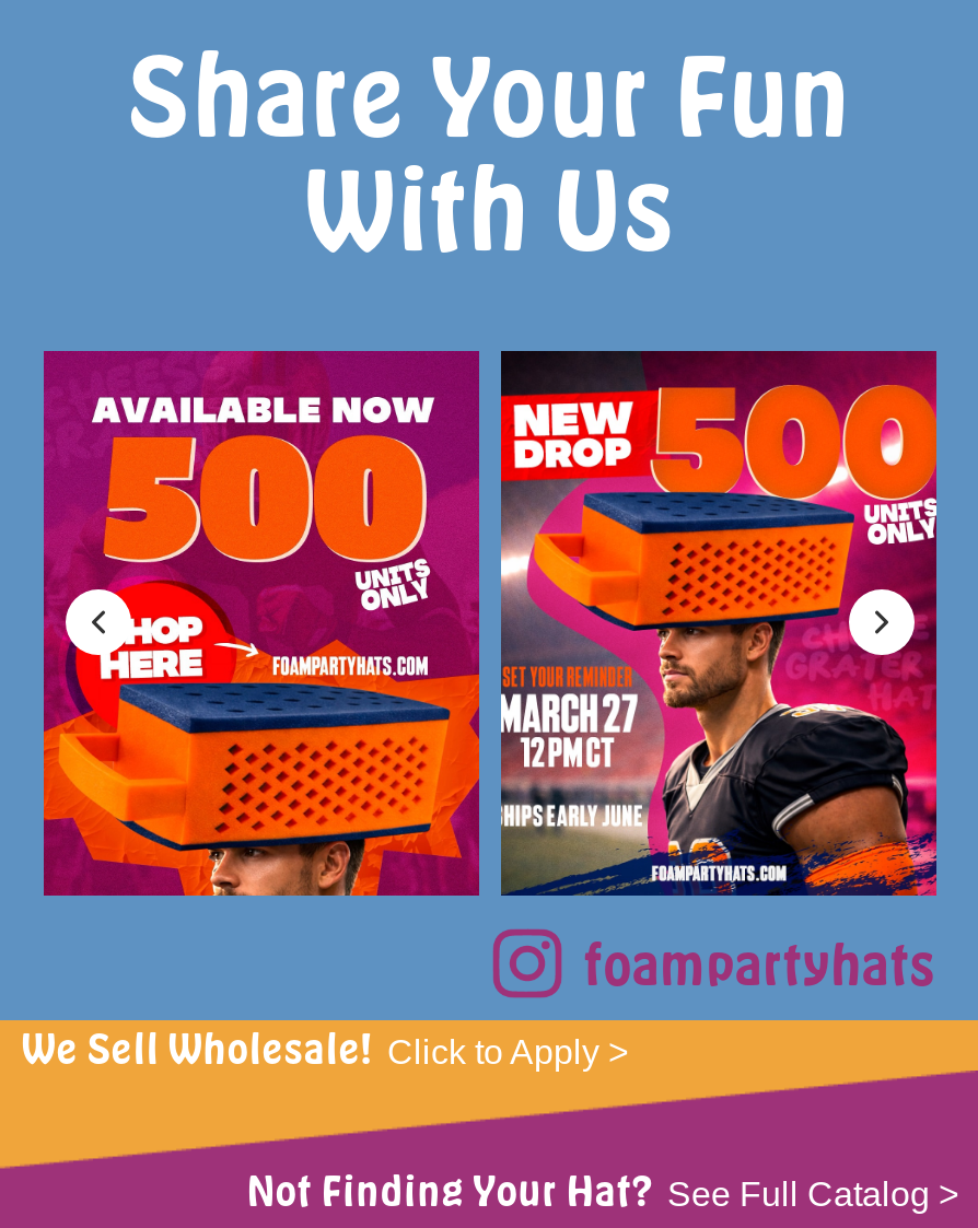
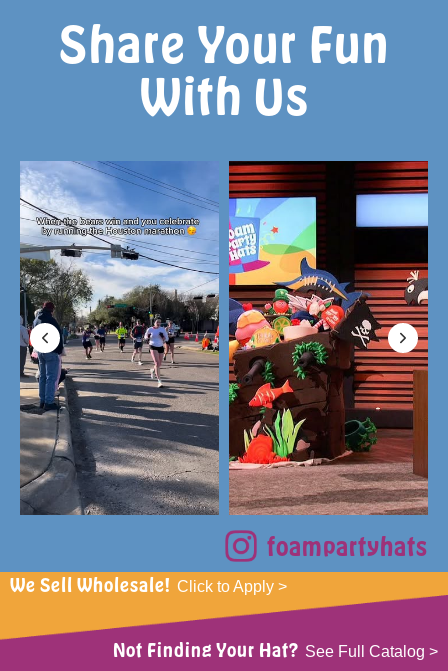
- [image]
+ [image]

- [image]
+ [image]
